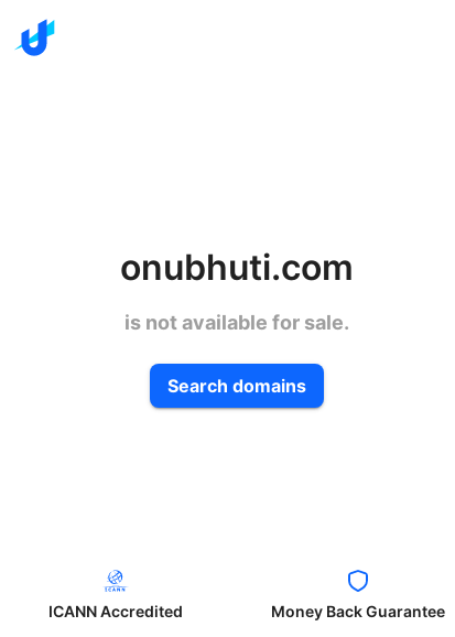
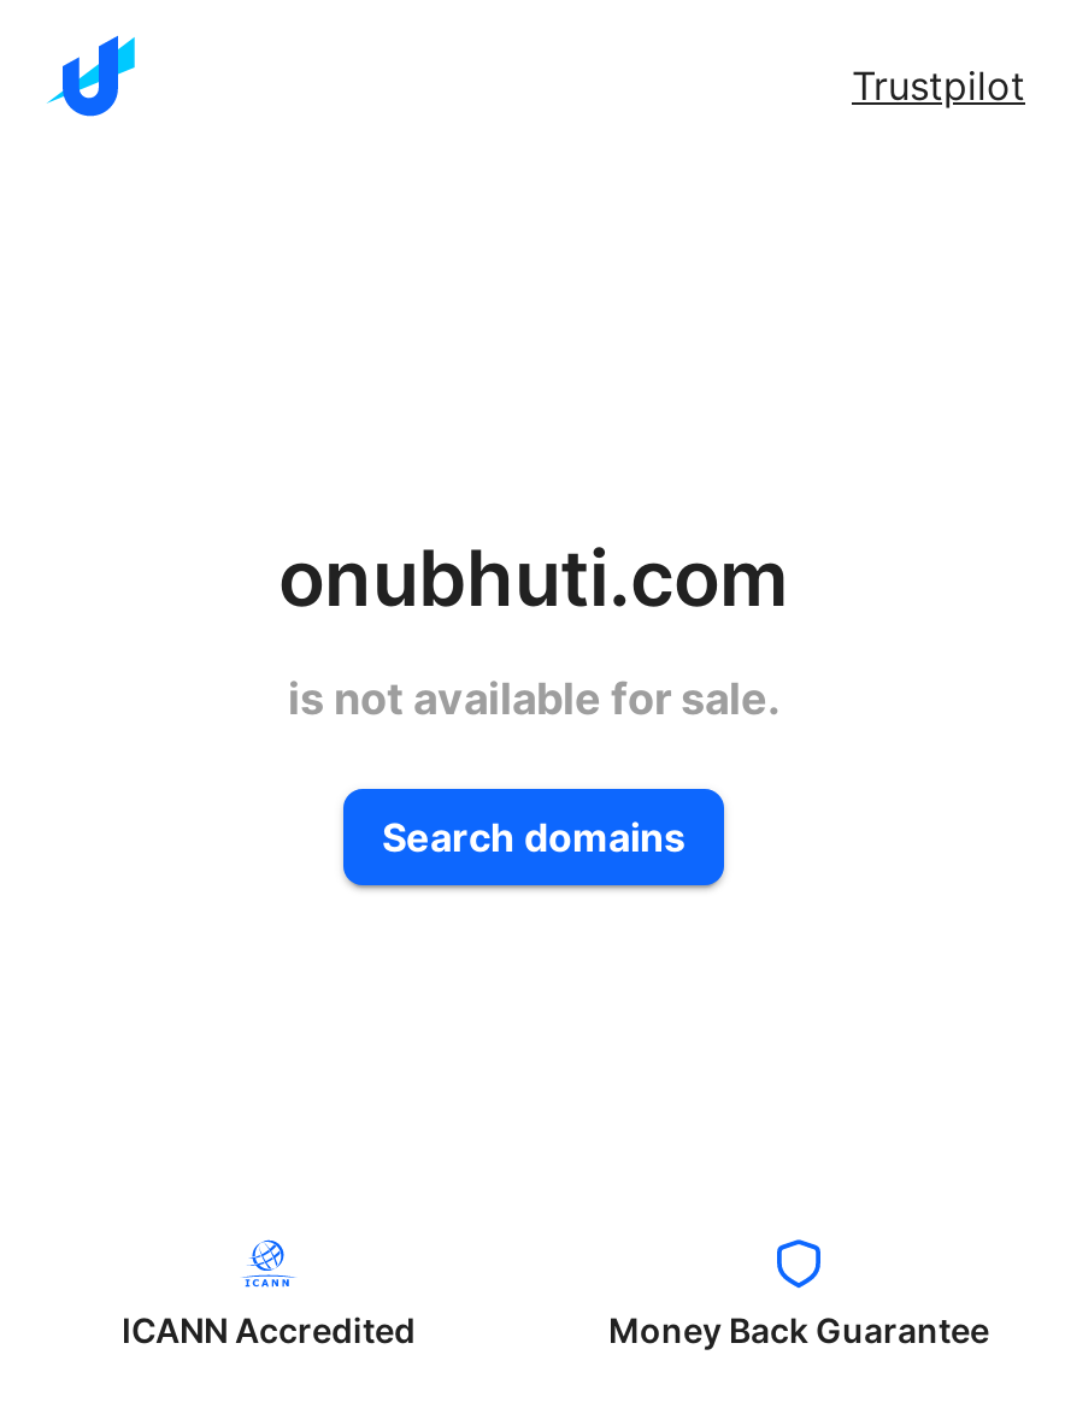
+ Trustpilot
